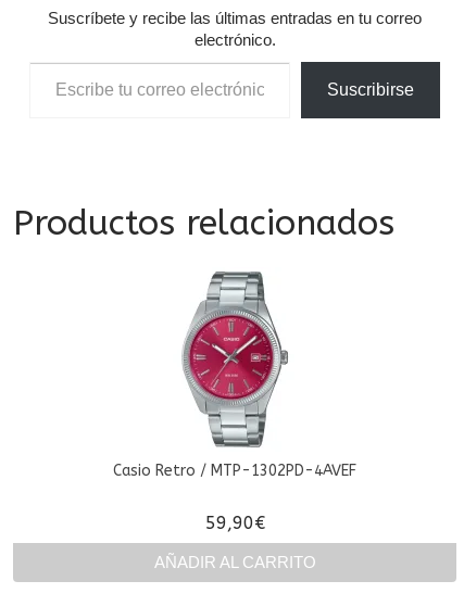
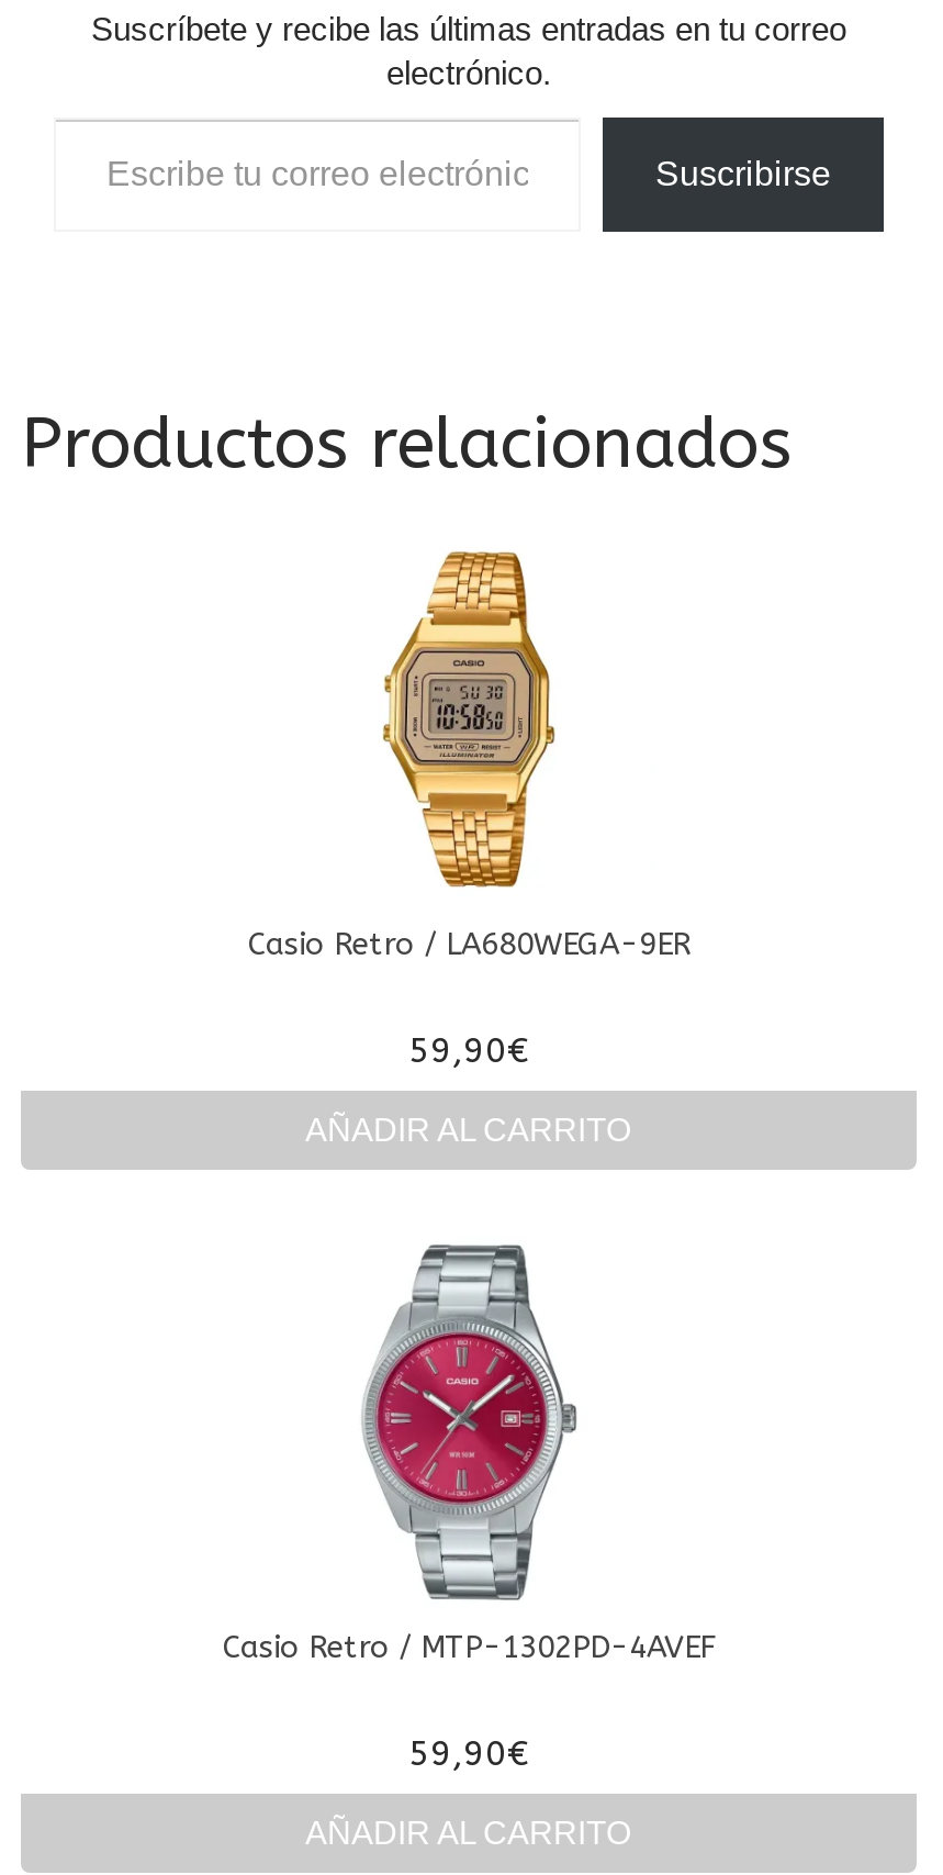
+ [image]
+ Casio Retro / LA680WEGA-9ER
+ 59,90€
+ AÑADIR AL CARRITO
